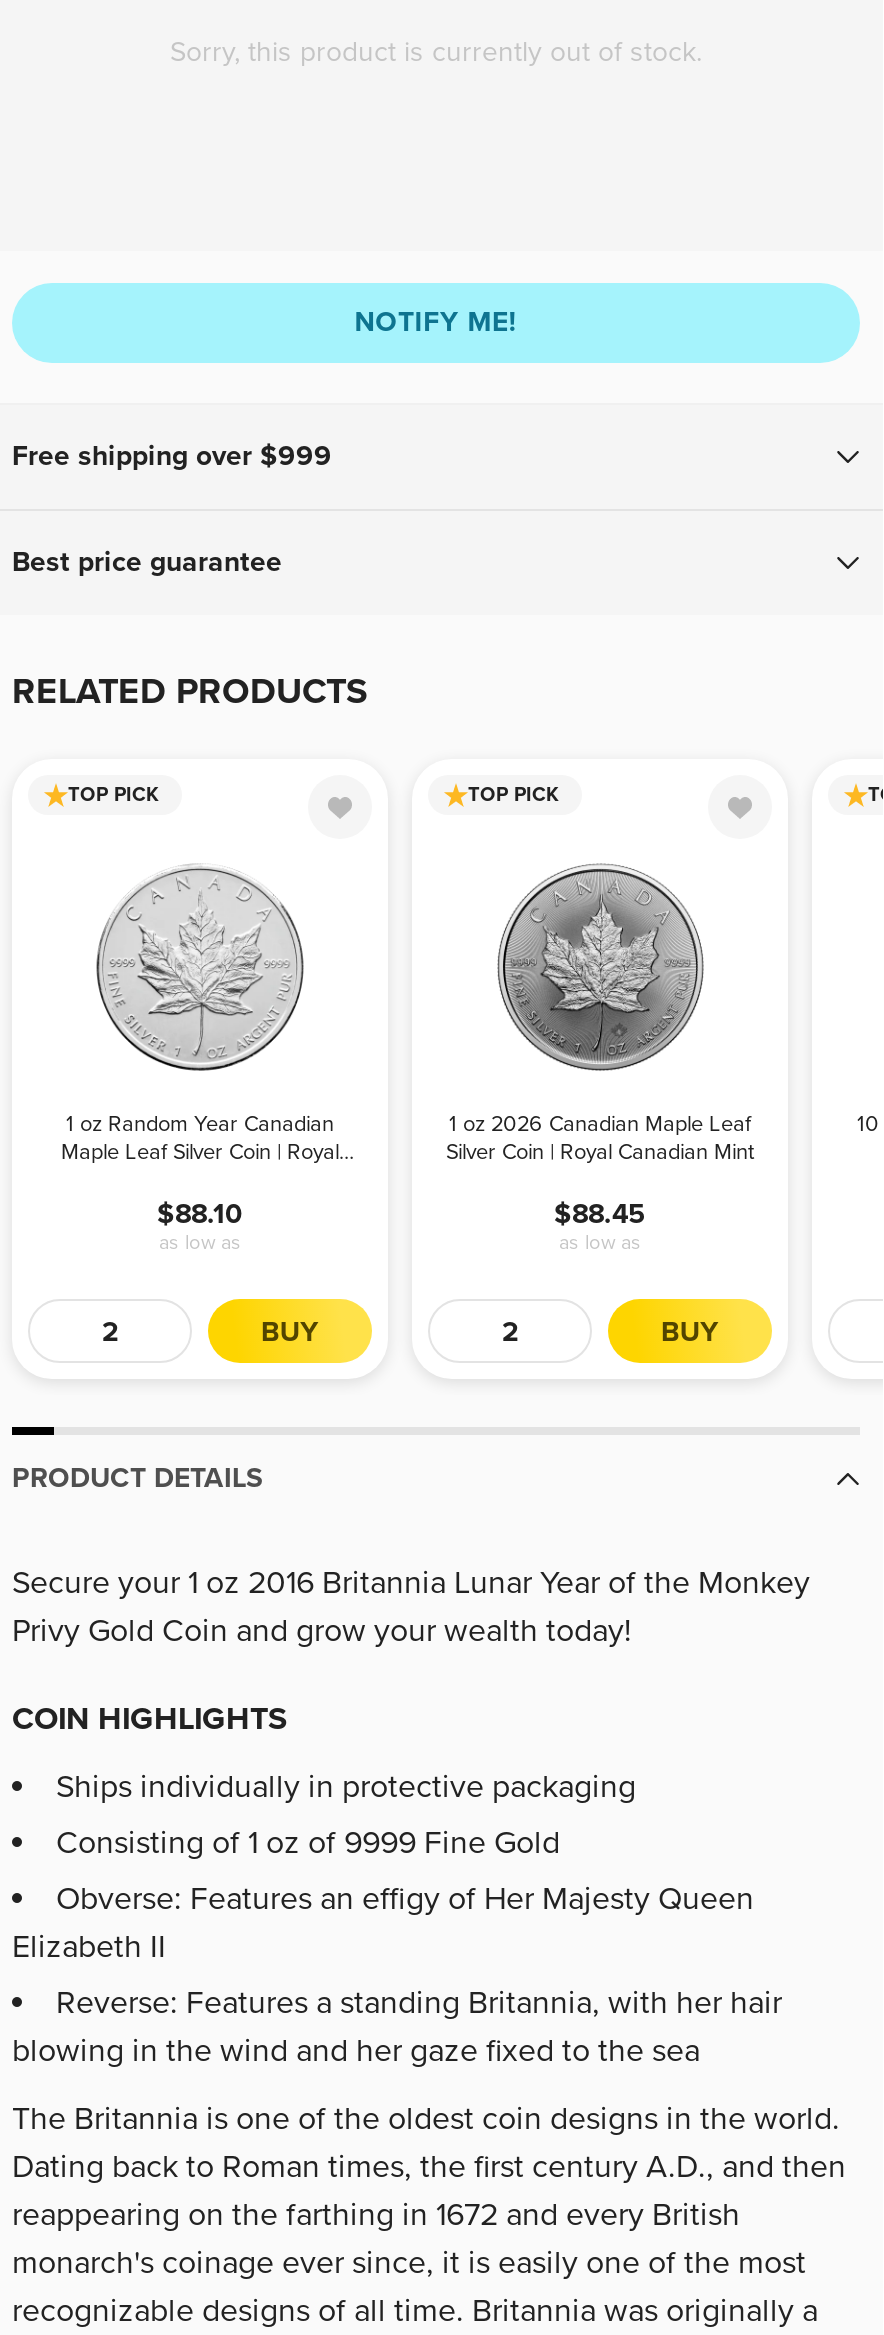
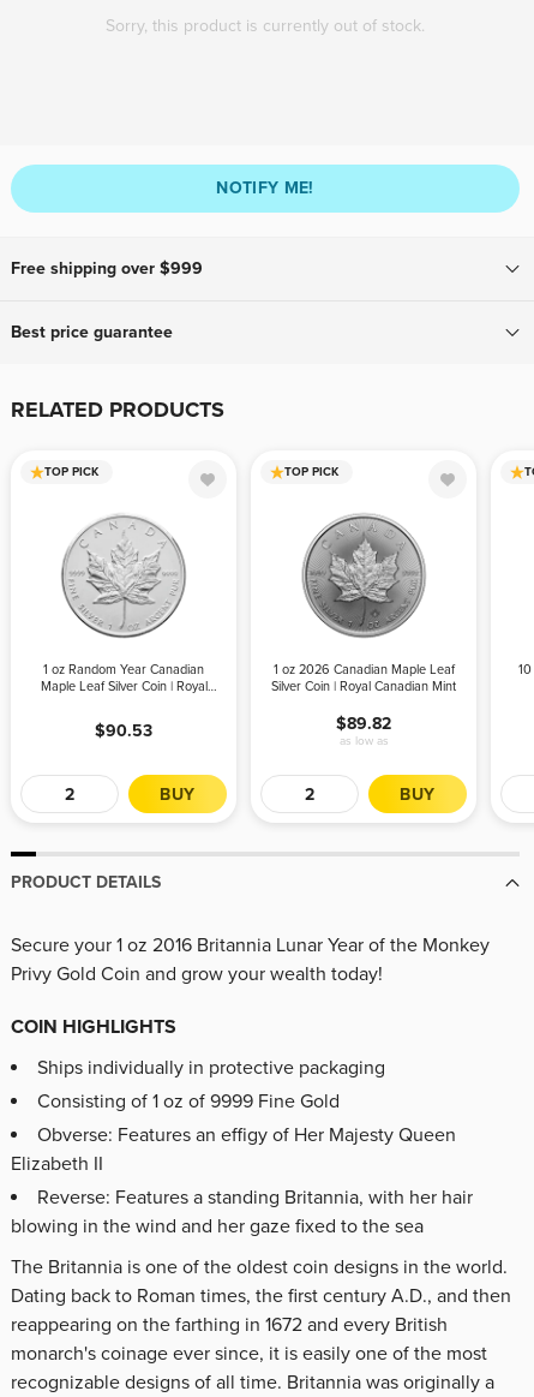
- $88.10
- as low as
+ $90.53

- $88.45
+ $89.82
